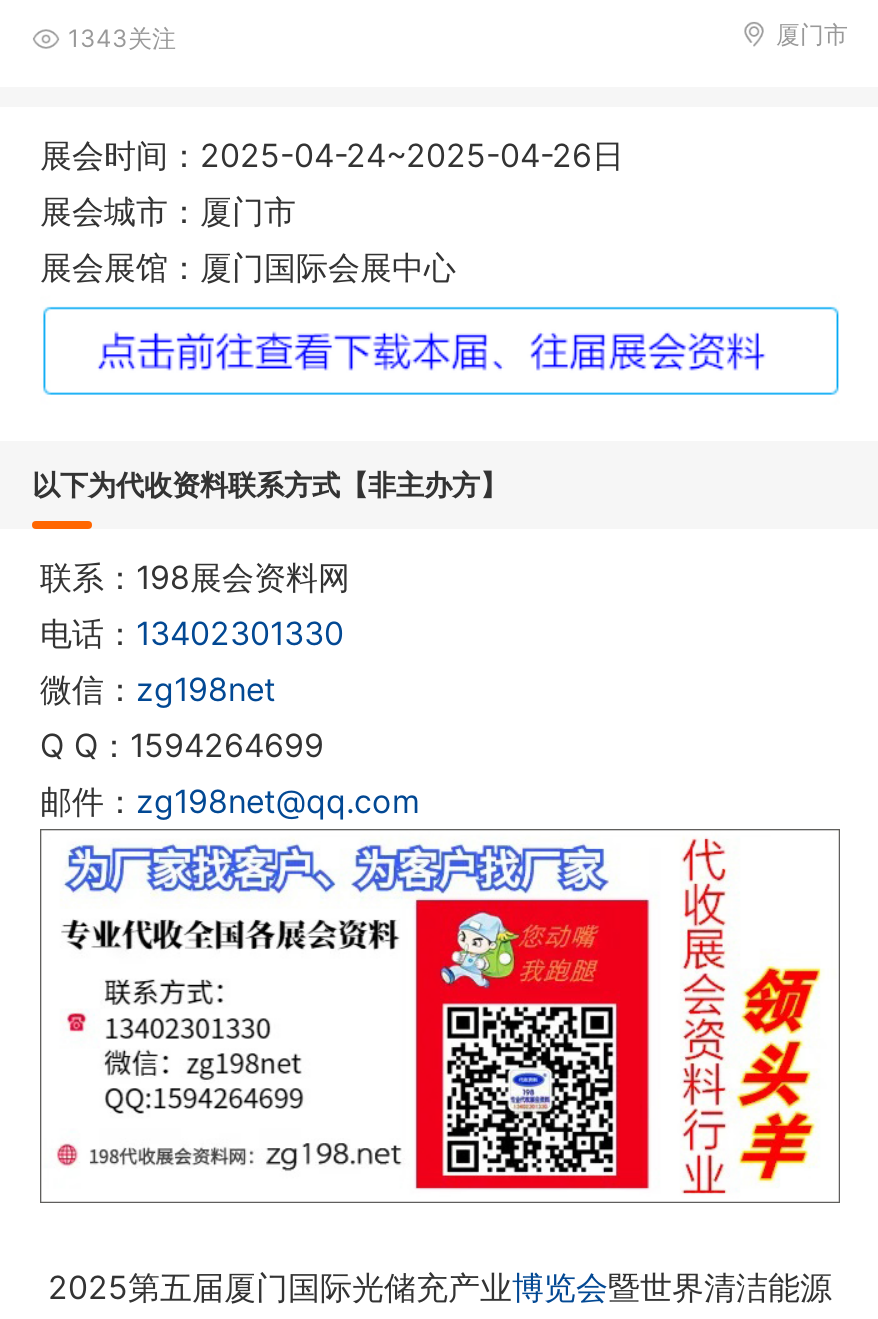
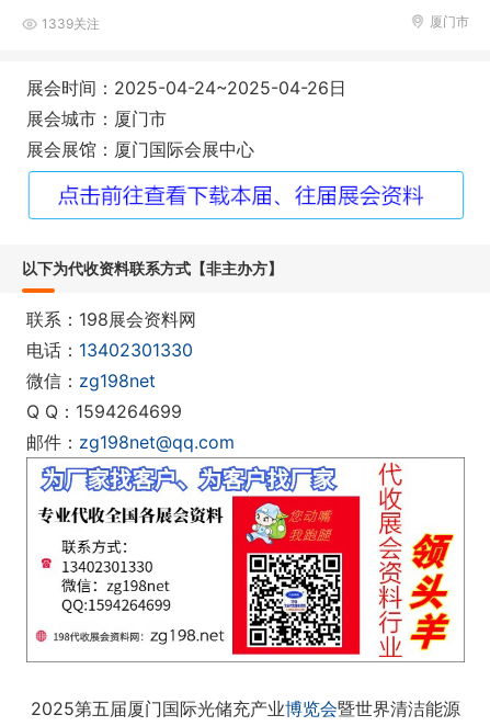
- 1343关注
+ 1339关注
